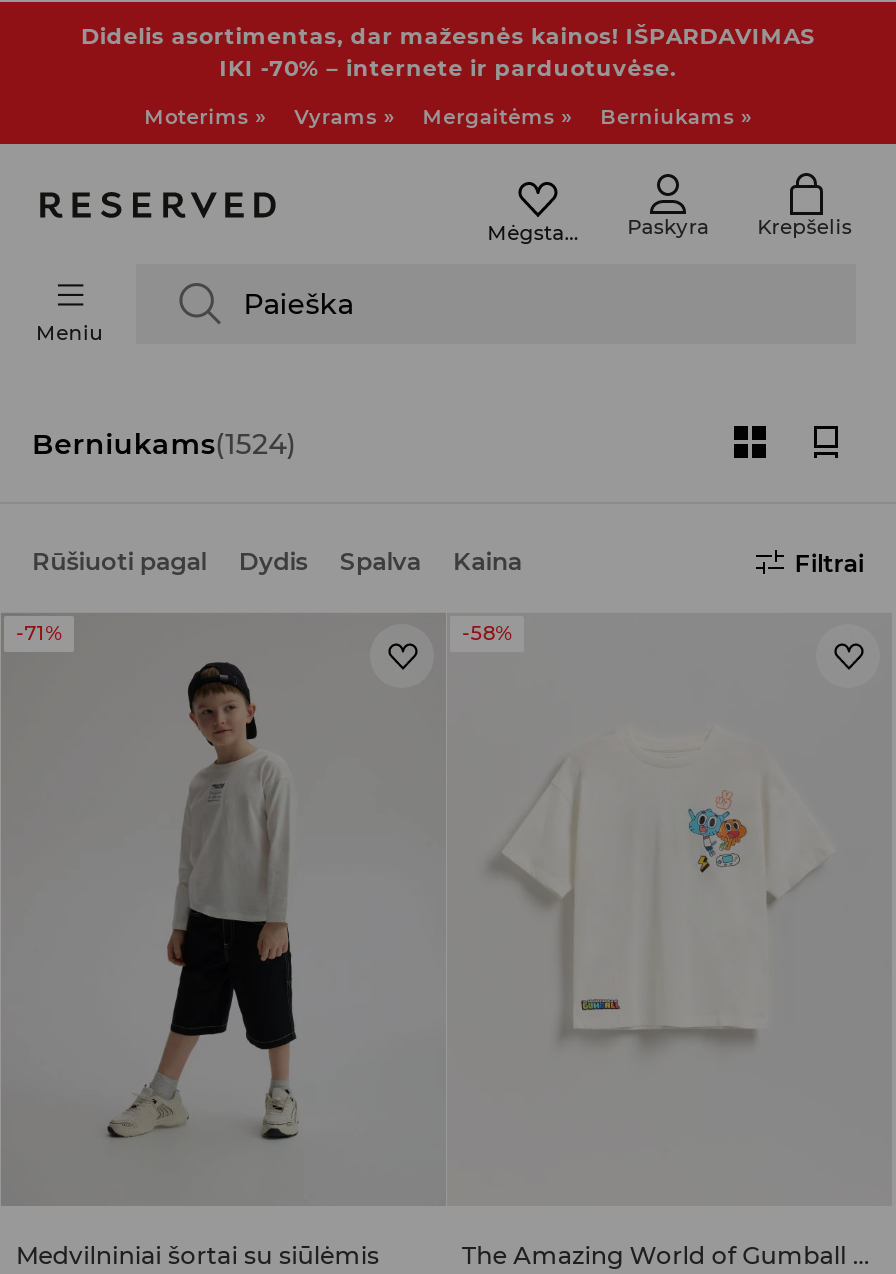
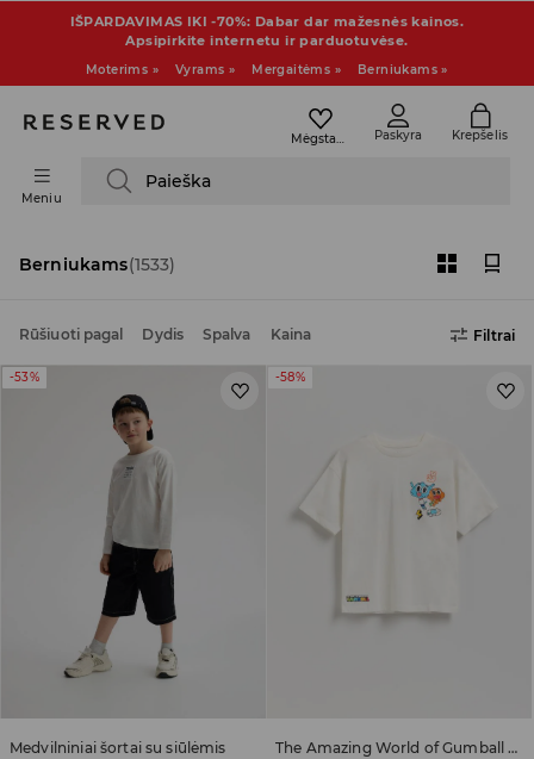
- Didelis asortimentas, dar mažesnės kainos! IŠPARDAVIMAS
- IKI -70% – internete ir parduotuvėse.
+ IŠPARDAVIMAS IKI -70%: Dabar dar mažesnės kainos.
+ Apsipirkite internetu ir parduotuvėse.

- Berniukams(1524)
+ Berniukams(1533)

- -71%
+ -53%
